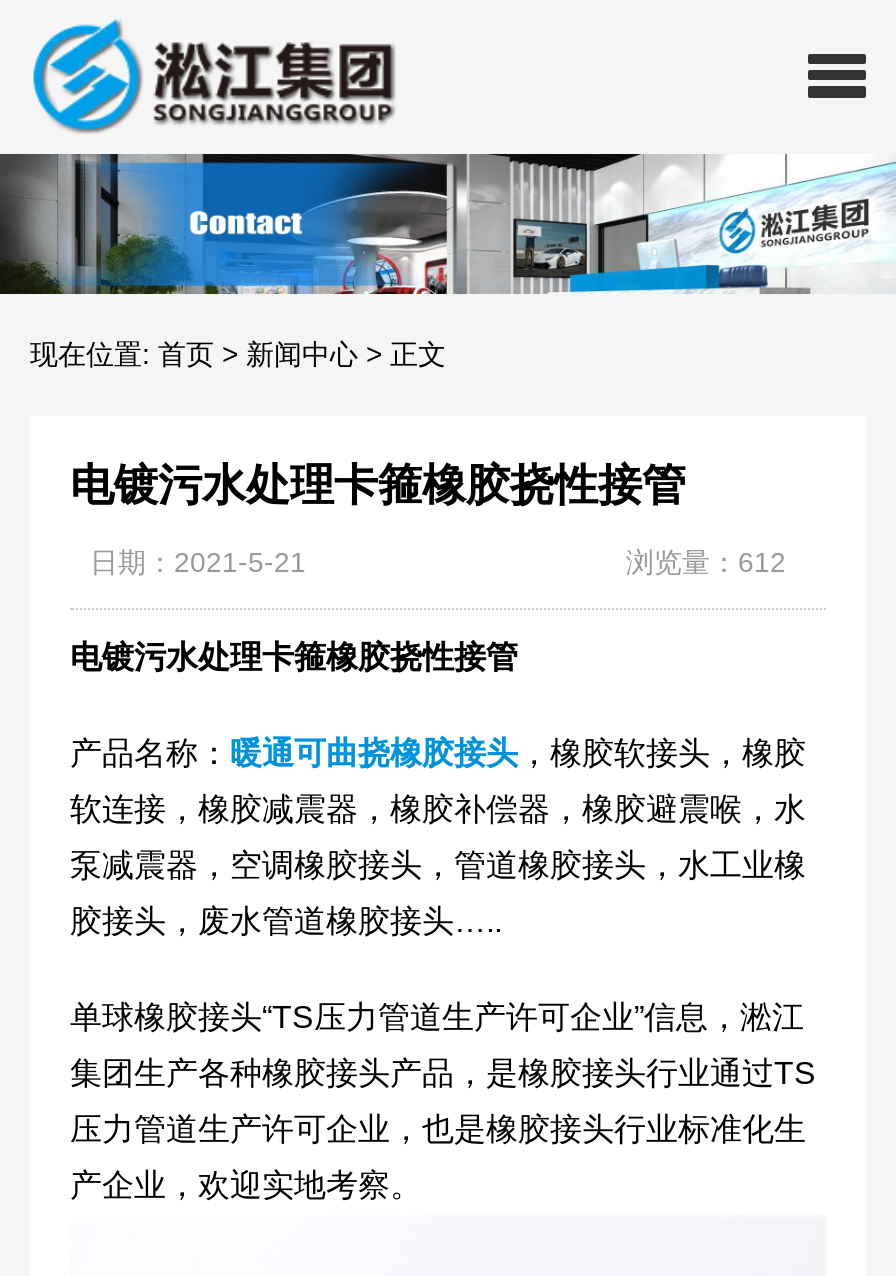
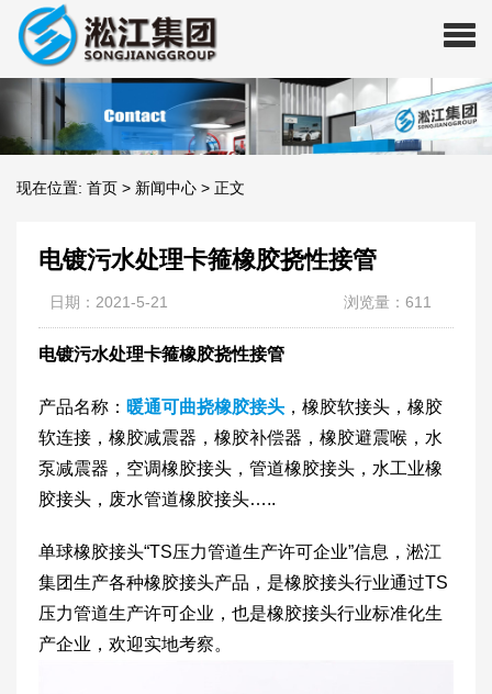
- 浏览量：612
+ 浏览量：611
